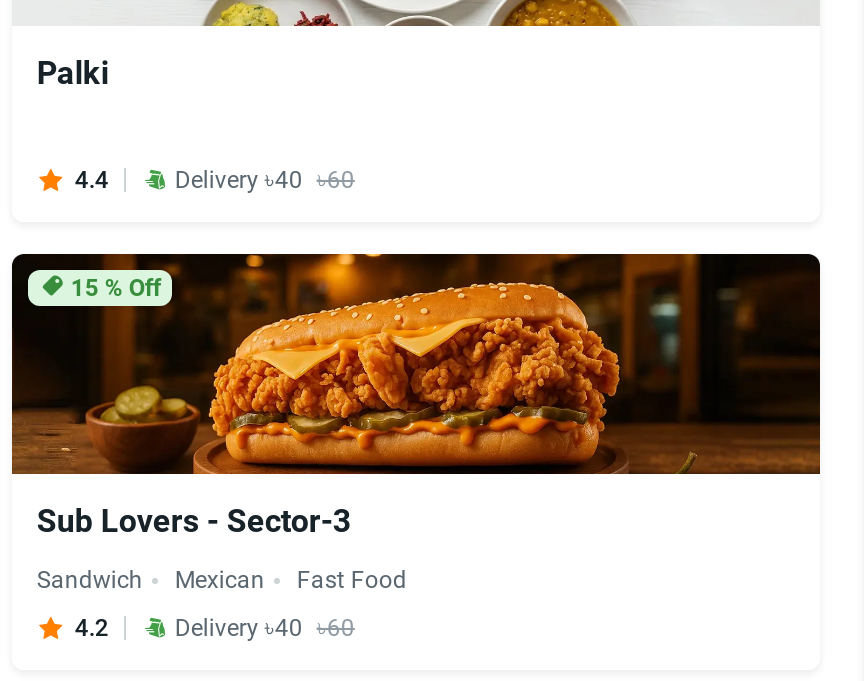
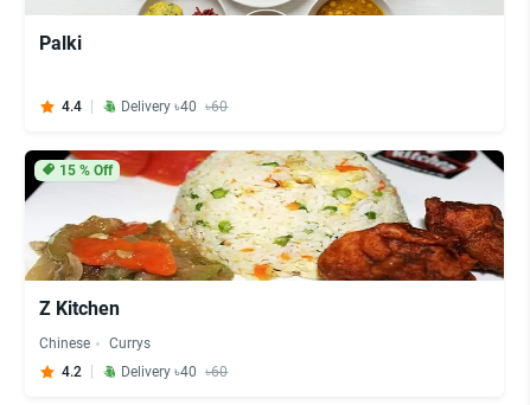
- [image]
- Sub Lovers - Sector-3
+ [image]
+ Z Kitchen

- Sandwich
- Mexican
- Fast Food
+ Chinese
+ Currys
